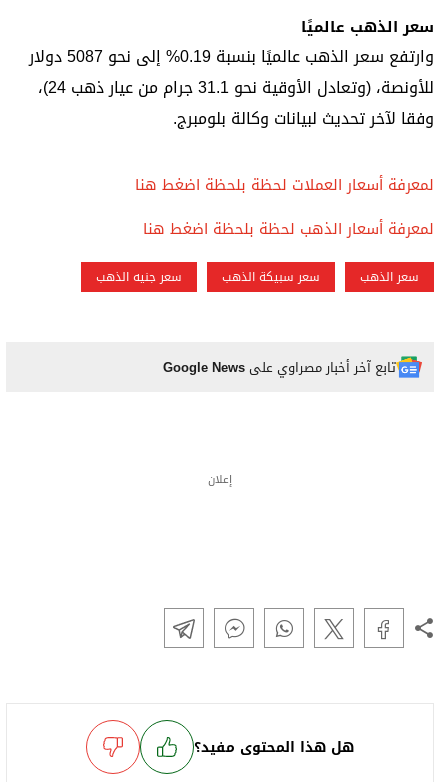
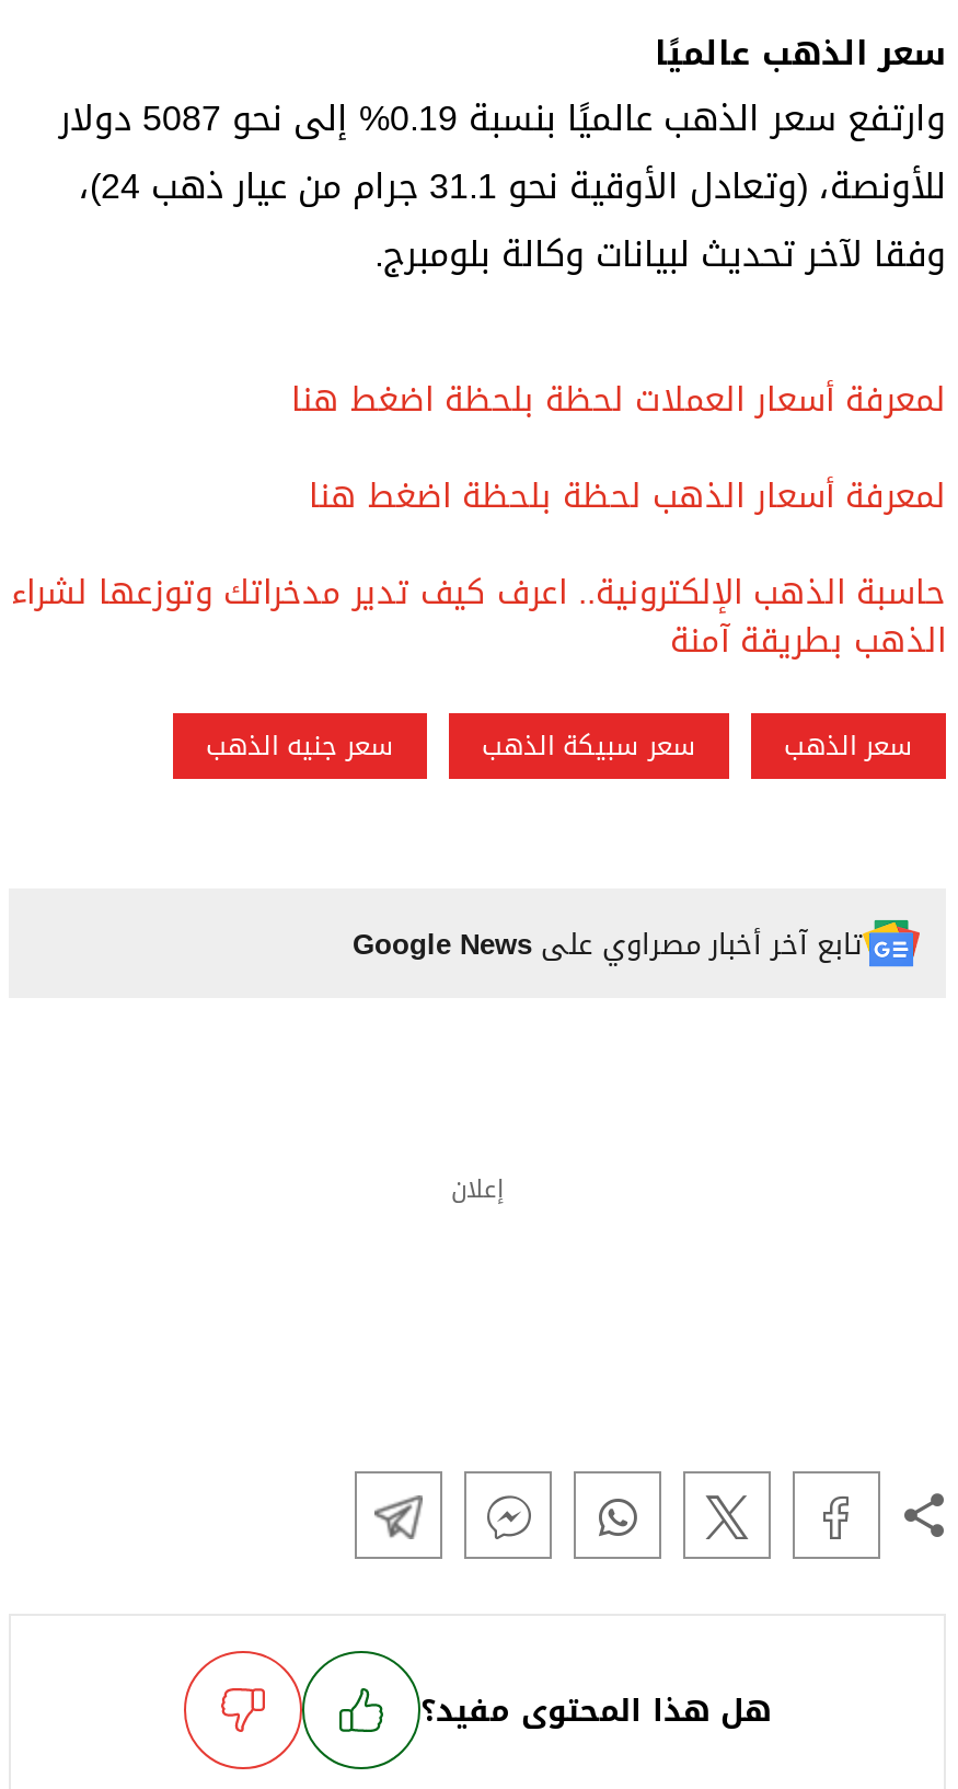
+ حاسبة الذهب الإلكترونية.. اعرف كيف تدير مدخراتك وتوزعها لشراء
+ الذهب بطريقة آمنة

moved down: سعر الذهب | سعر سبيكة الذهب | سعر جنيه الذهب | تابع آخر أخبار مصراوي على Google News | إعلان
